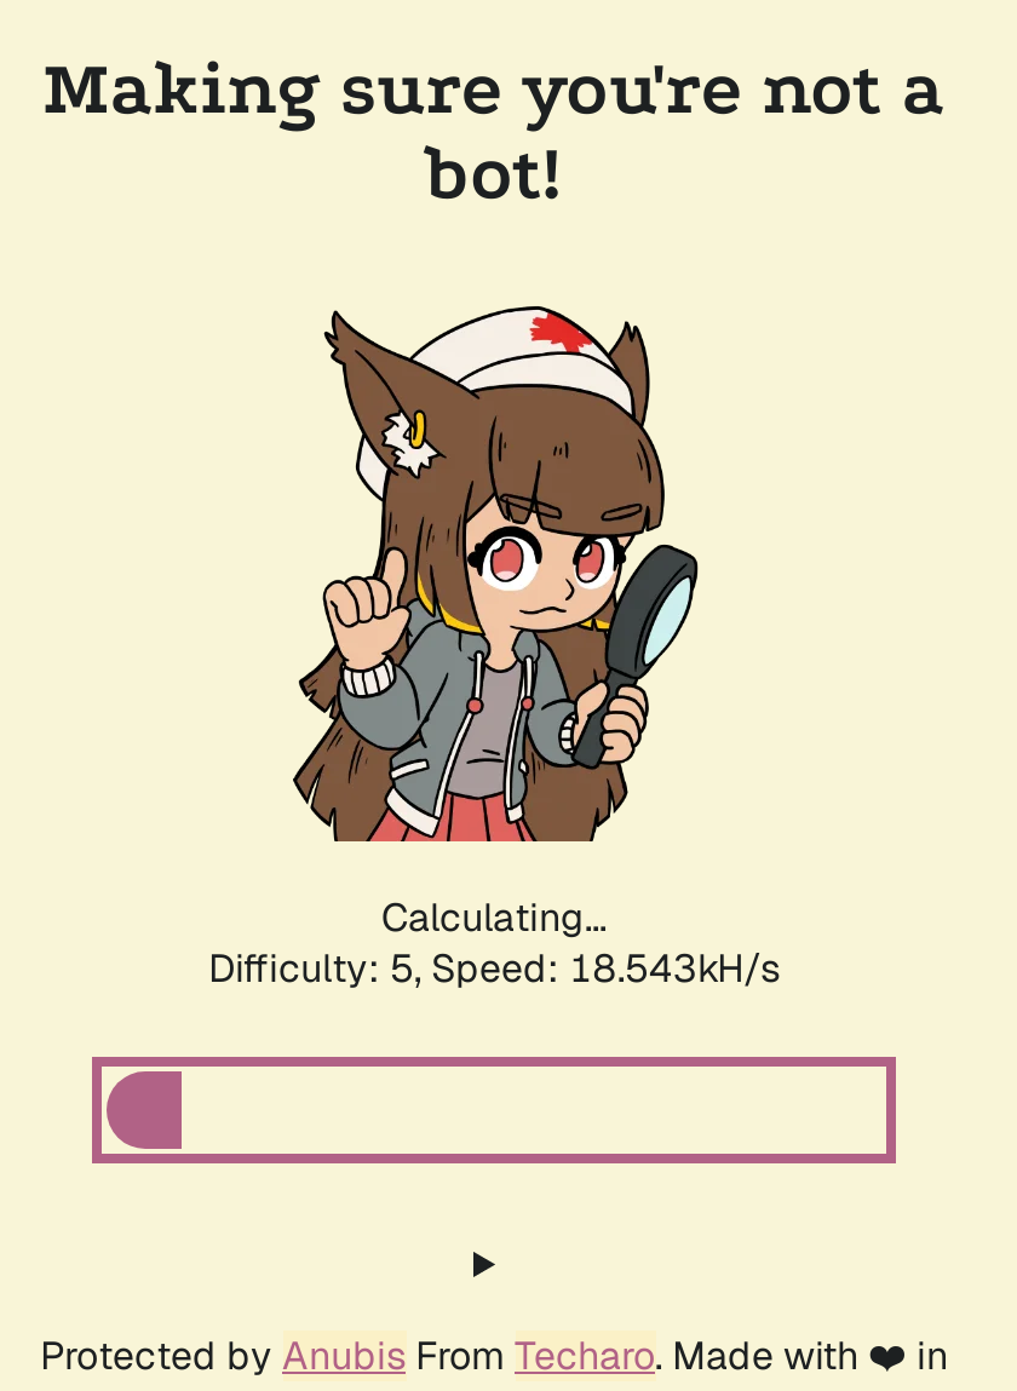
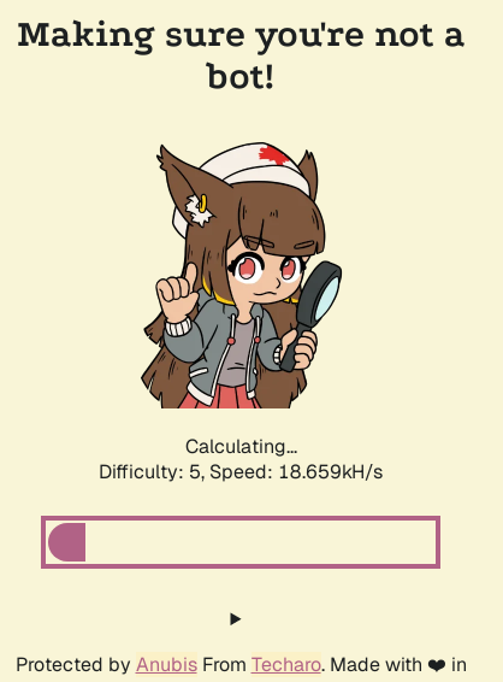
- Difficulty: 5, Speed: 18.543kH/s
+ Difficulty: 5, Speed: 18.659kH/s
